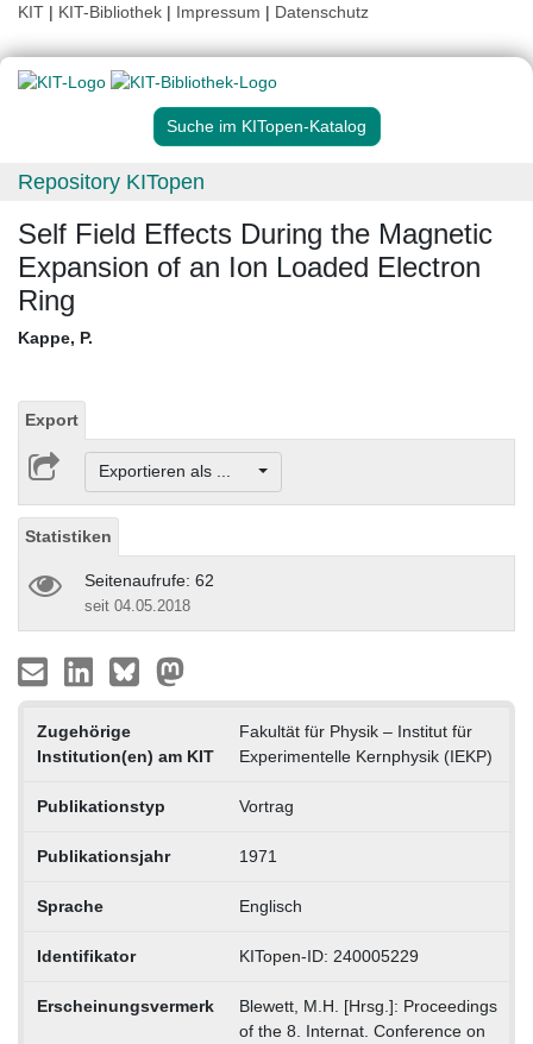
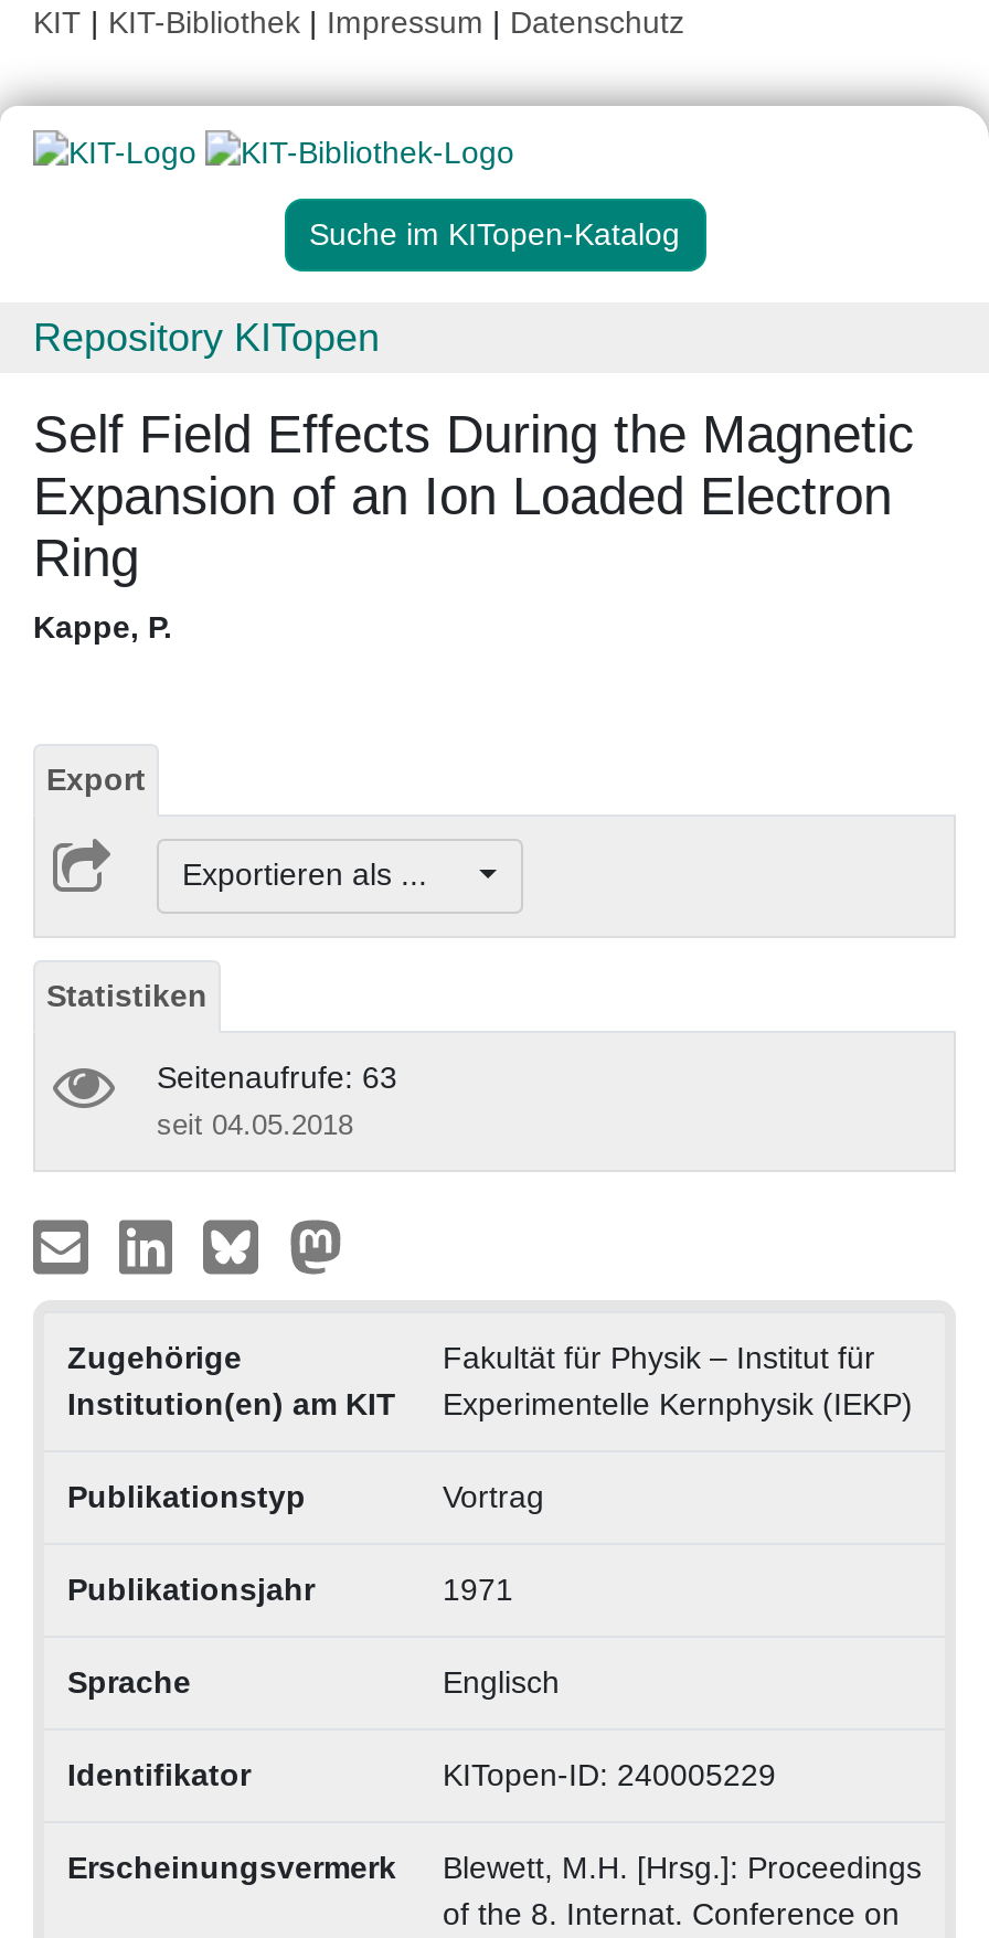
- Seitenaufrufe: 62
+ Seitenaufrufe: 63
